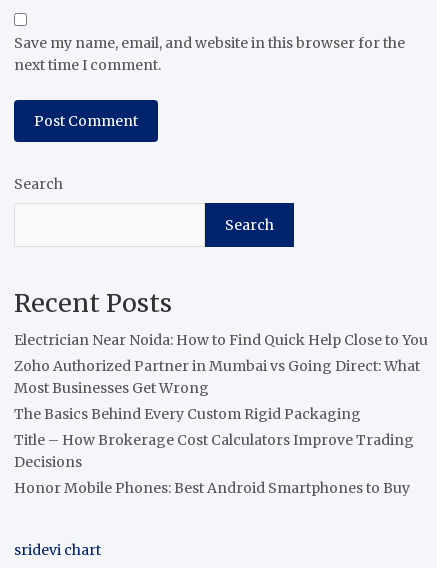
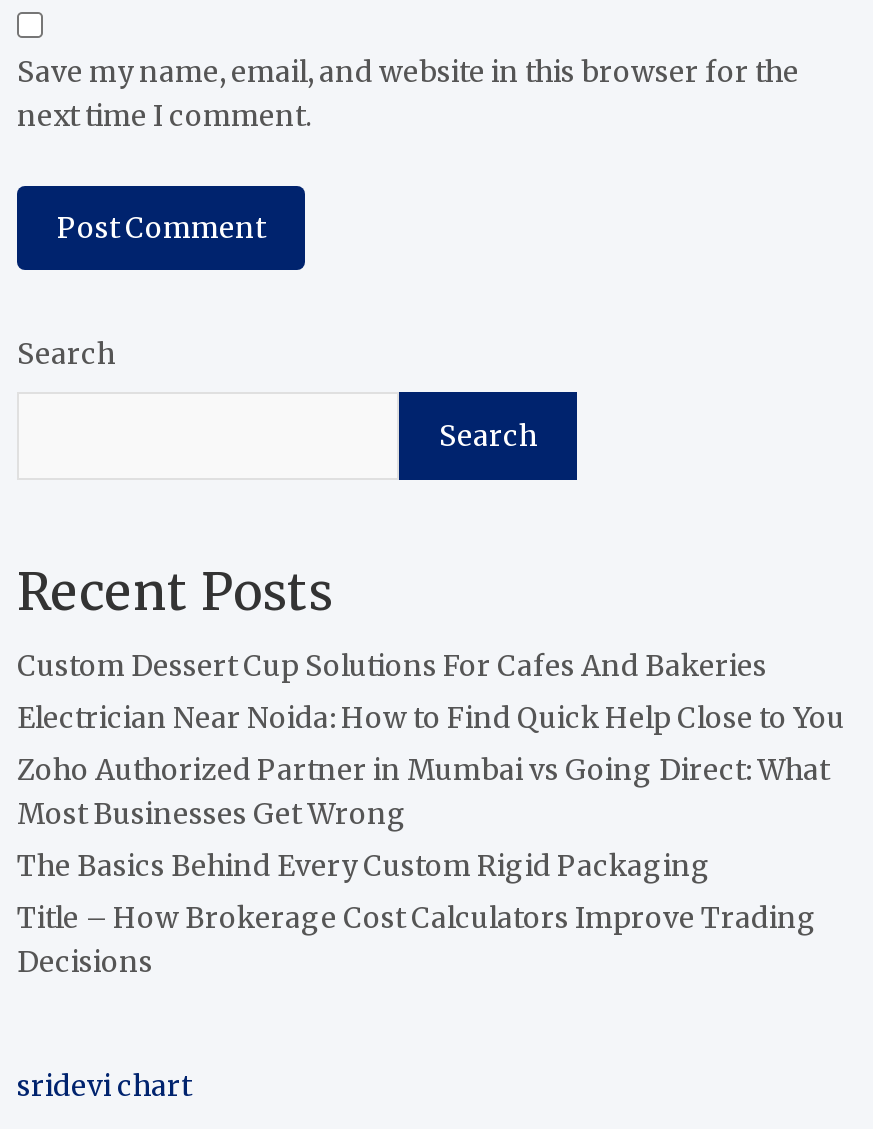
+ Custom Dessert Cup Solutions For Cafes And Bakeries

moved down: Electrician Near Noida: How to Find Quick Help Close to You | Zoho Authorized Partner in Mumbai vs Going Direct: What | Most Businesses Get Wrong | The Basics Behind Every Custom Rigid Packaging | Title – How Brokerage Cost Calculators Improve Trading | Decisions

- Honor Mobile Phones: Best Android Smartphones to Buy
